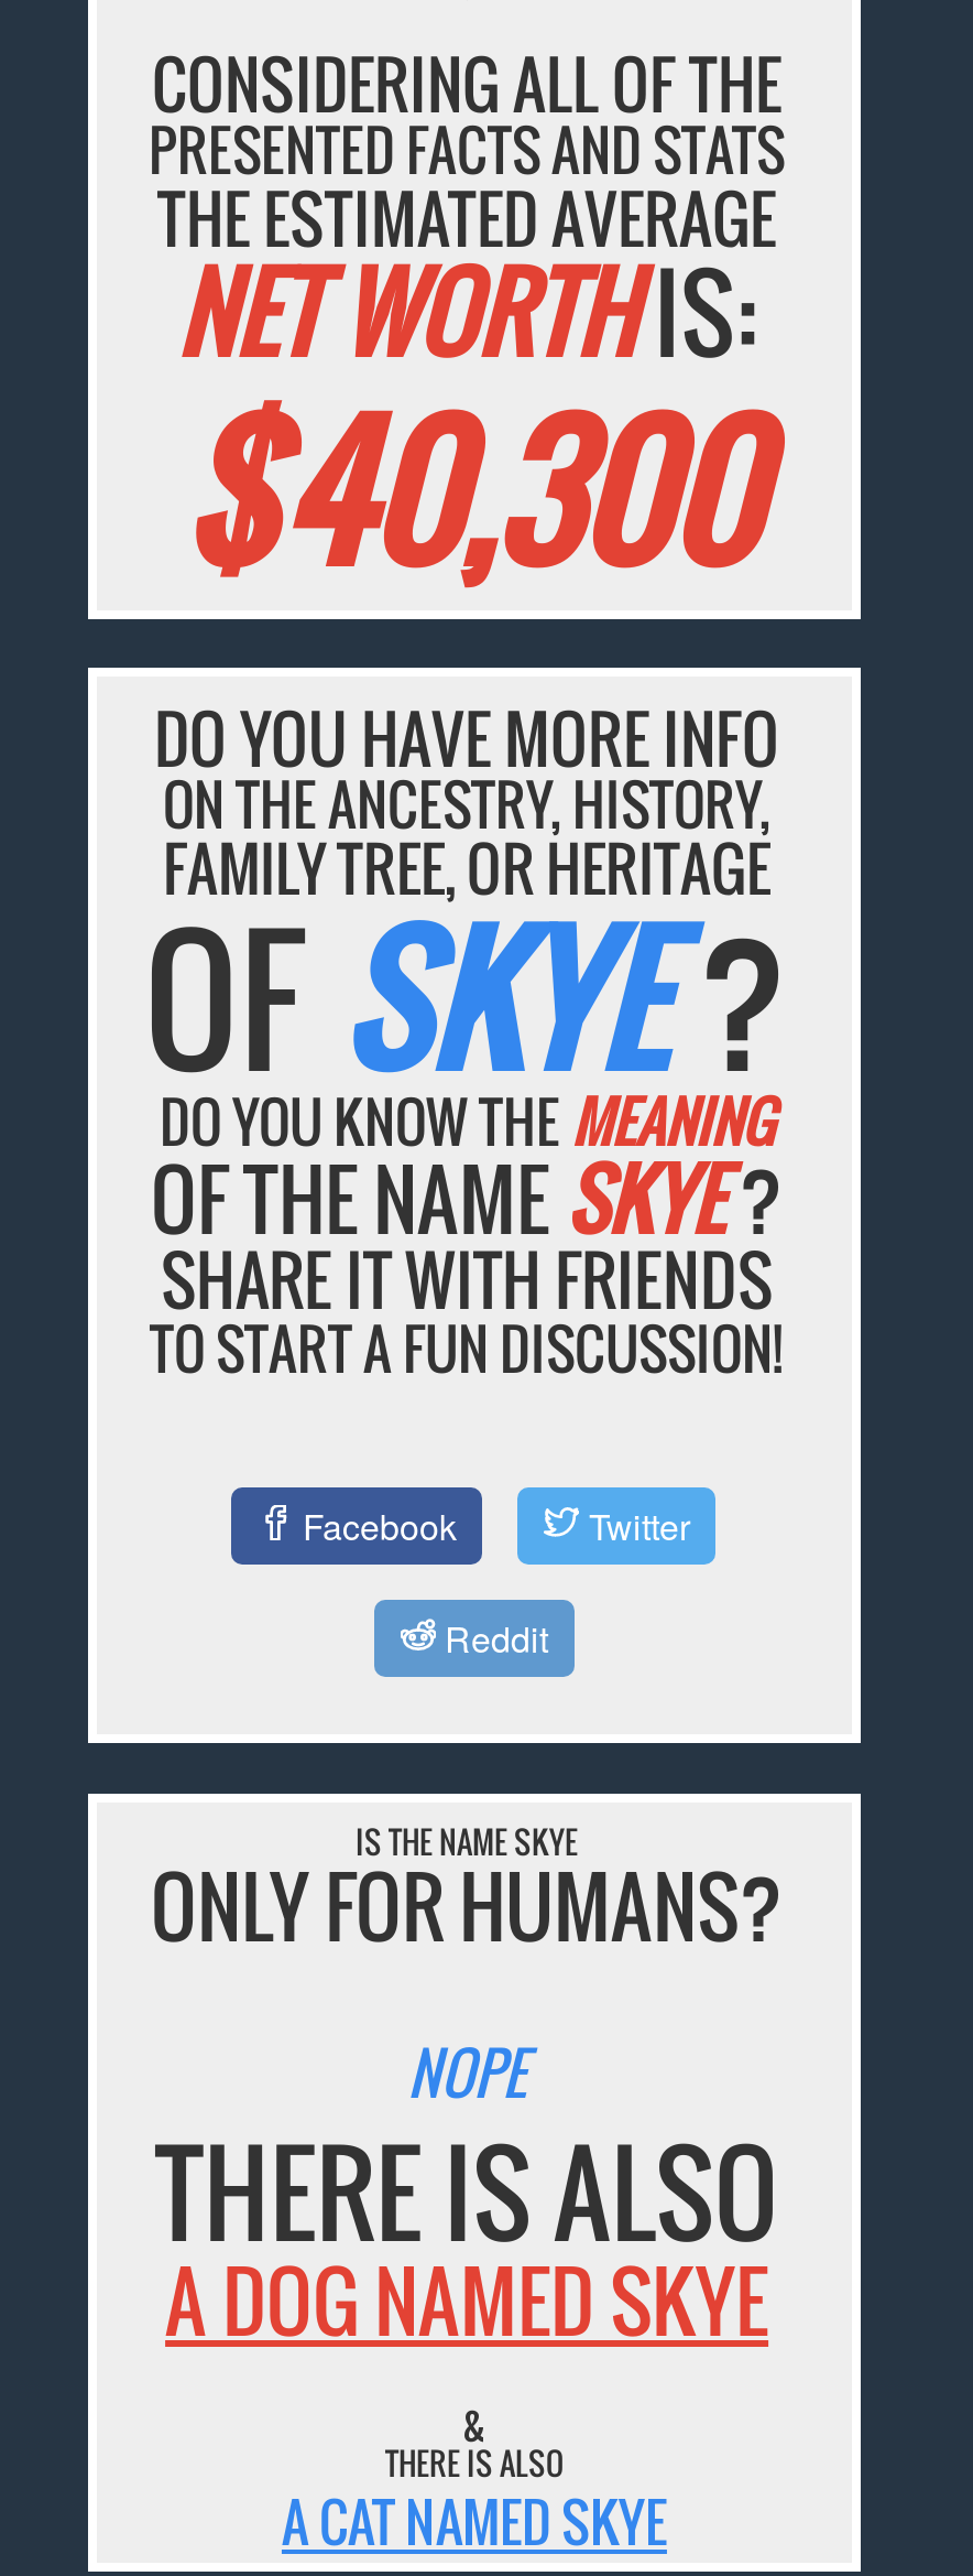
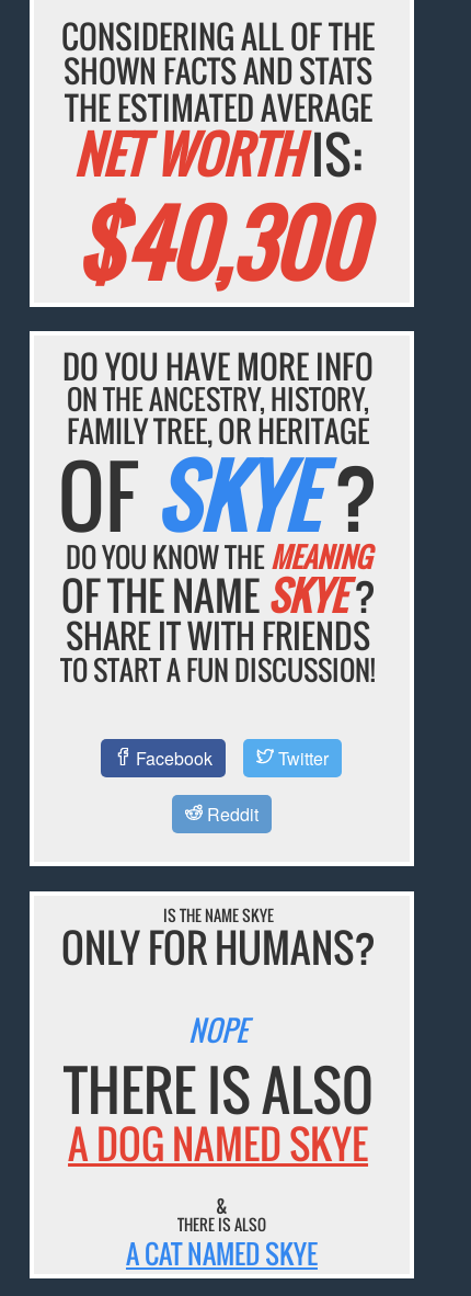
- PRESENTED FACTS AND STATS
+ SHOWN FACTS AND STATS
